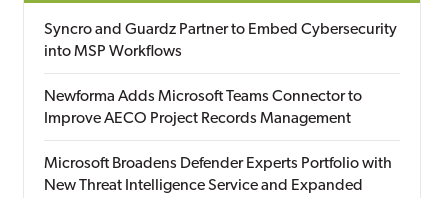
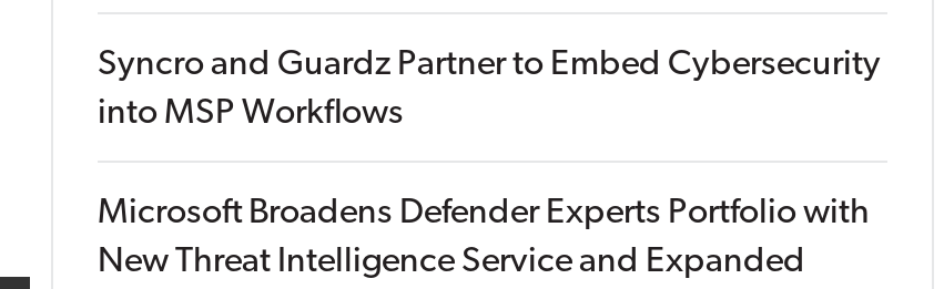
- Newforma Adds Microsoft Teams Connector to
- Improve AECO Project Records Management
